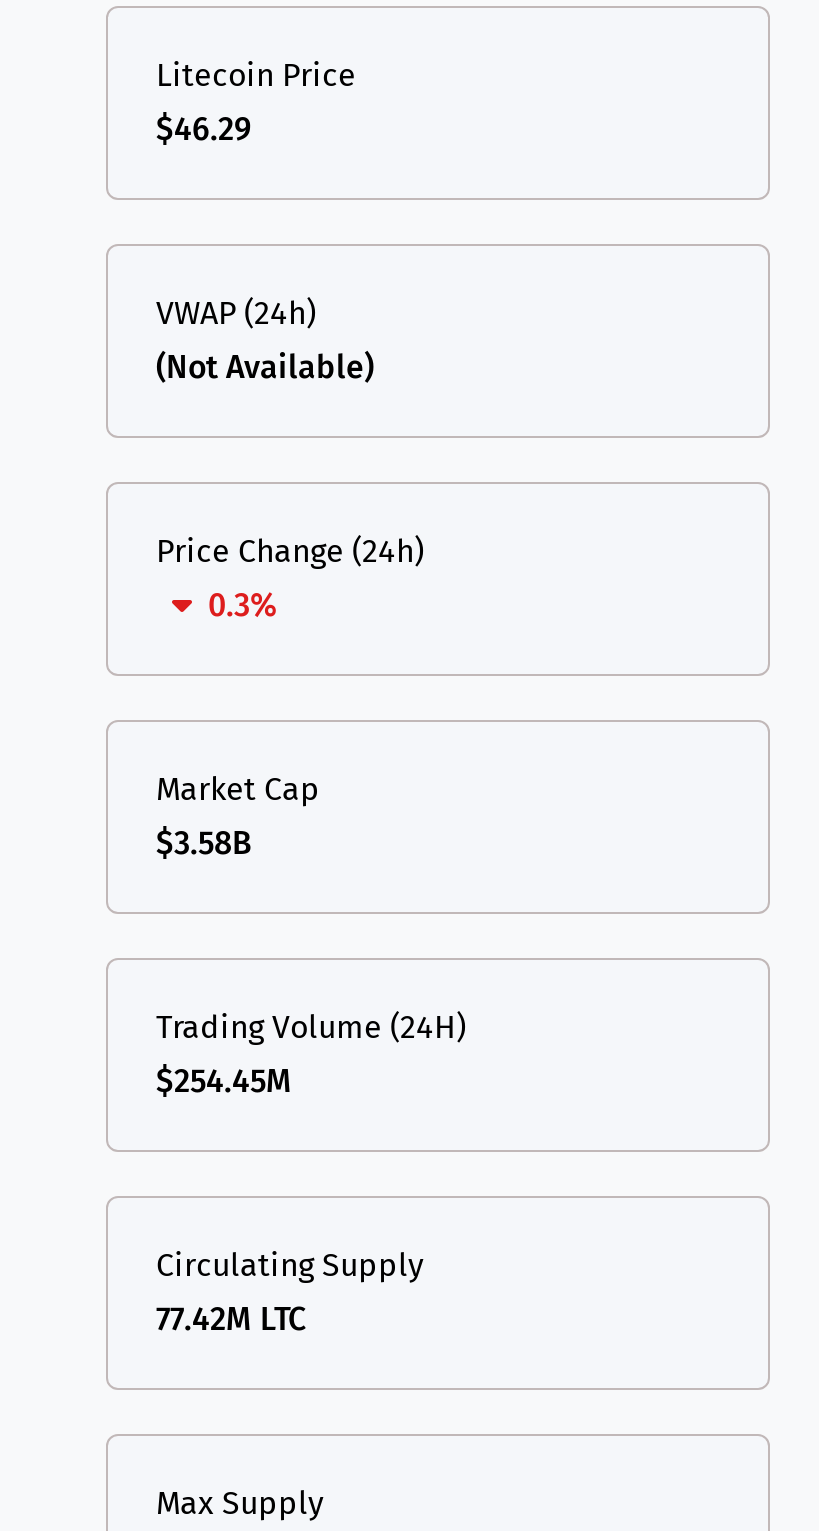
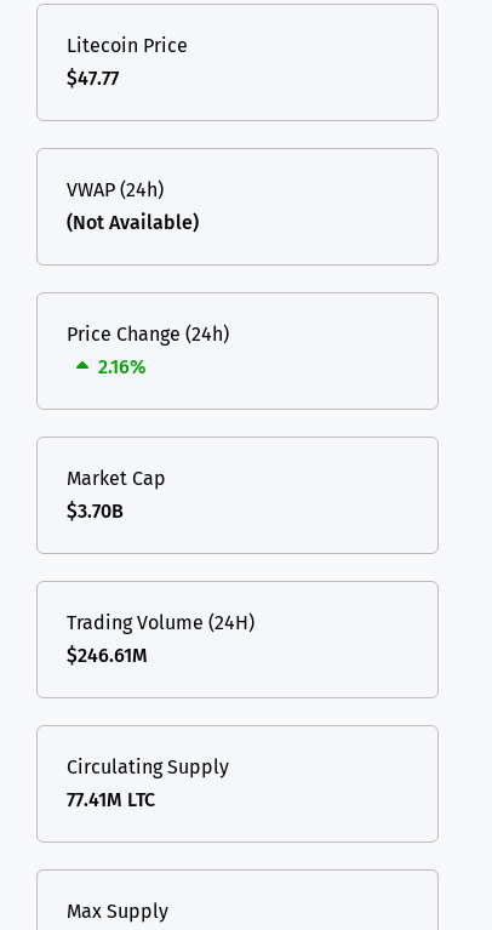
- $46.29
+ $47.77

- 0.3%
+ 2.16%

- $3.58B
+ $3.70B

- $254.45M
+ $246.61M

- 77.42M LTC
+ 77.41M LTC
